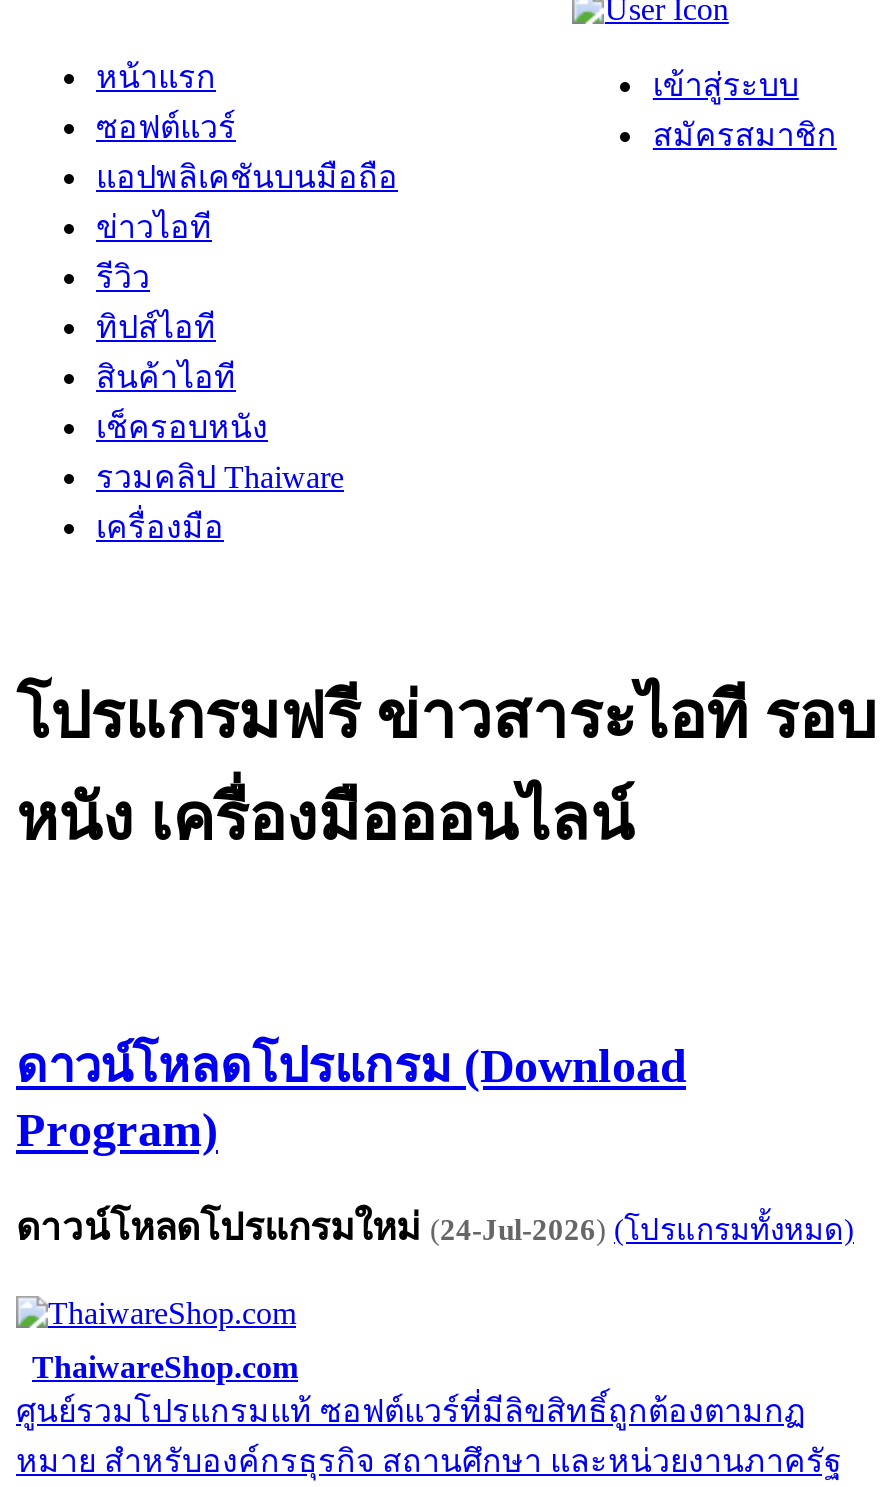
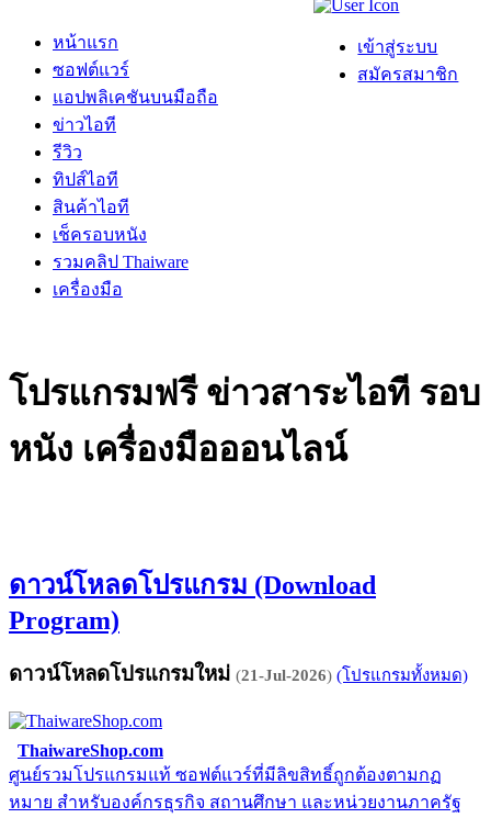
- ดาวน์โหลดโปรแกรมใหม่(24-Jul-2026) (โปรแกรมทั้งหมด)
+ ดาวน์โหลดโปรแกรมใหม่(21-Jul-2026) (โปรแกรมทั้งหมด)
